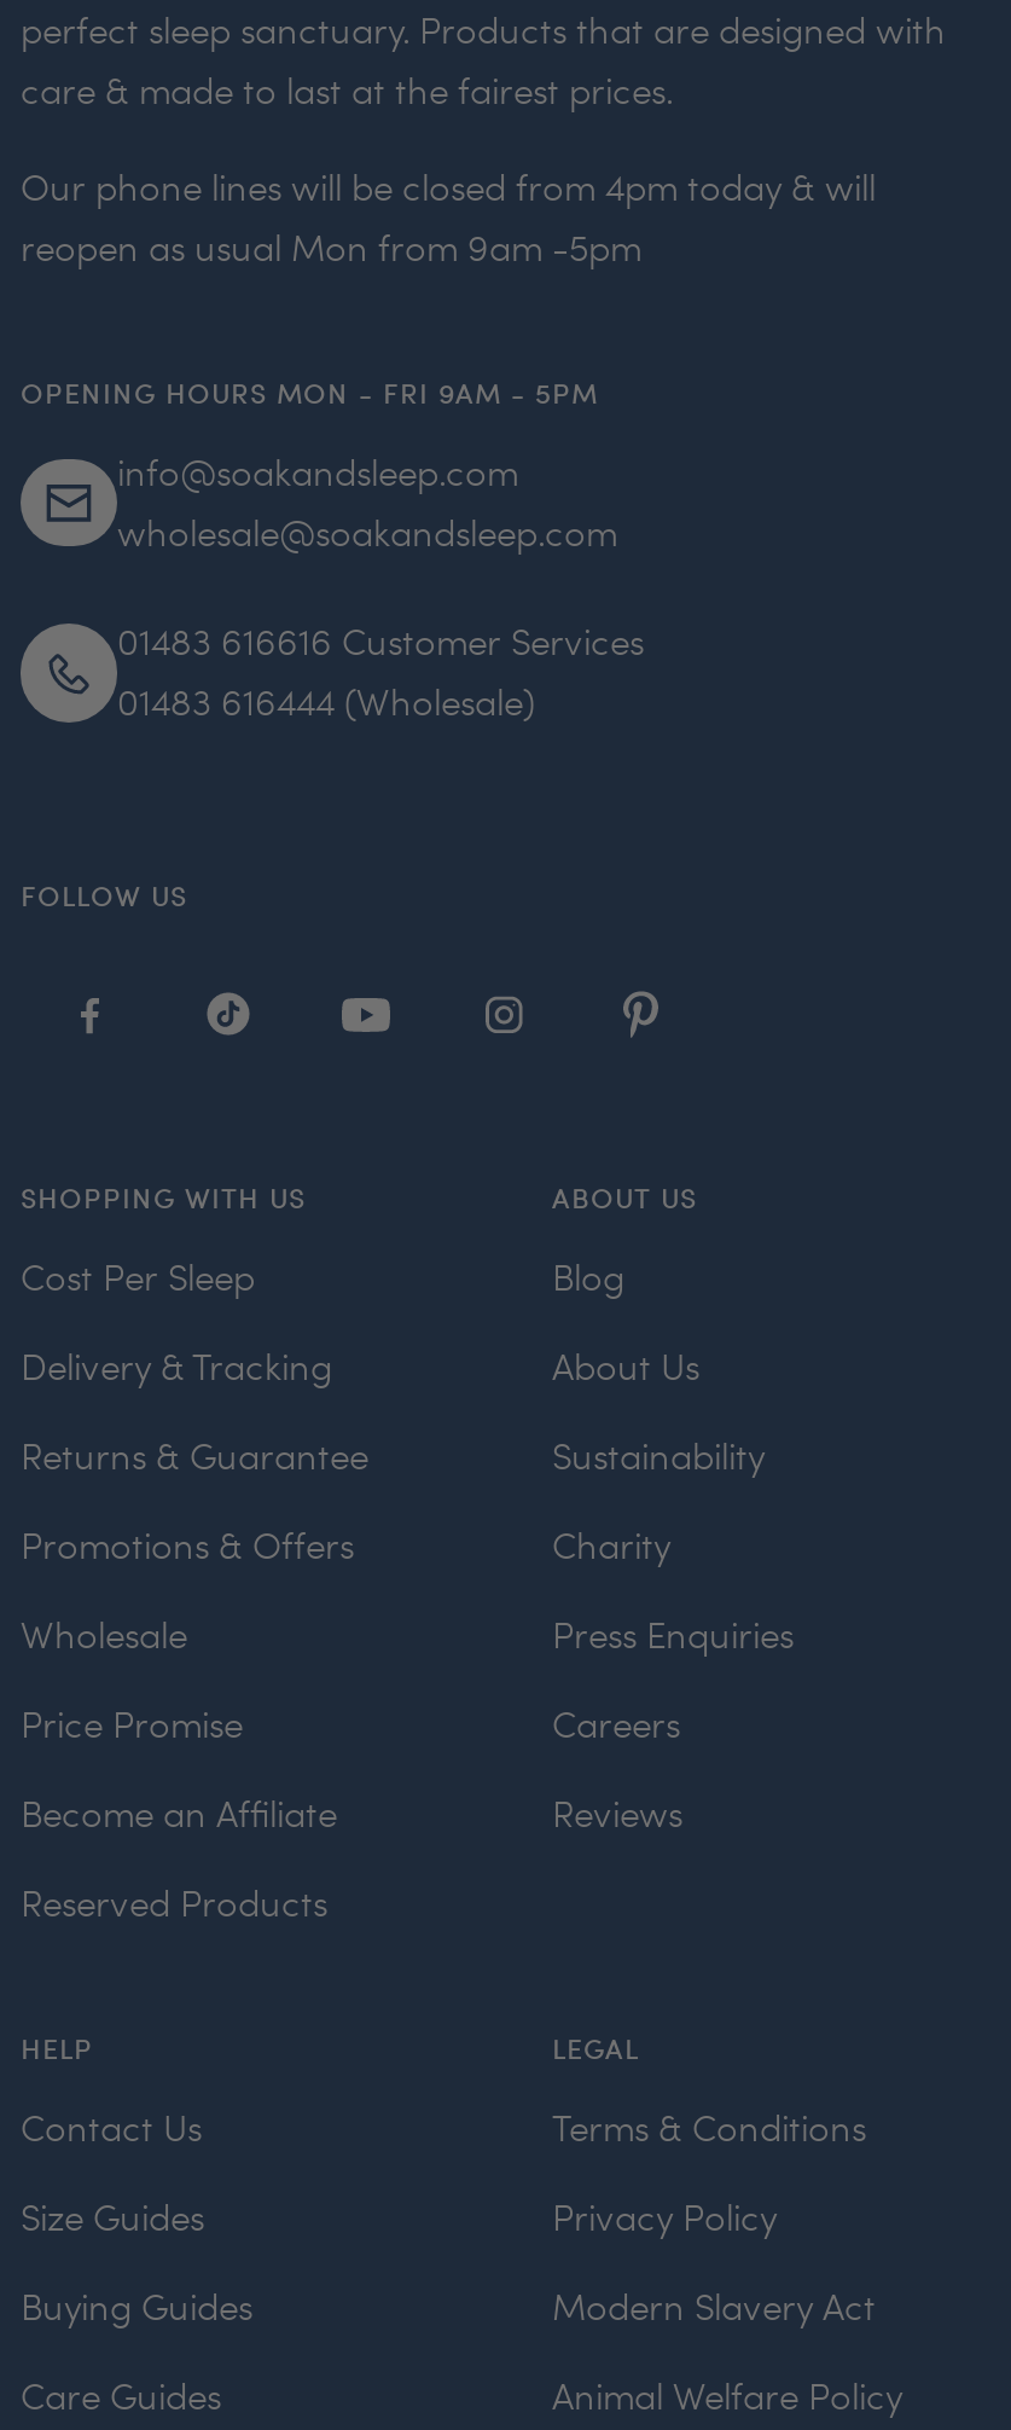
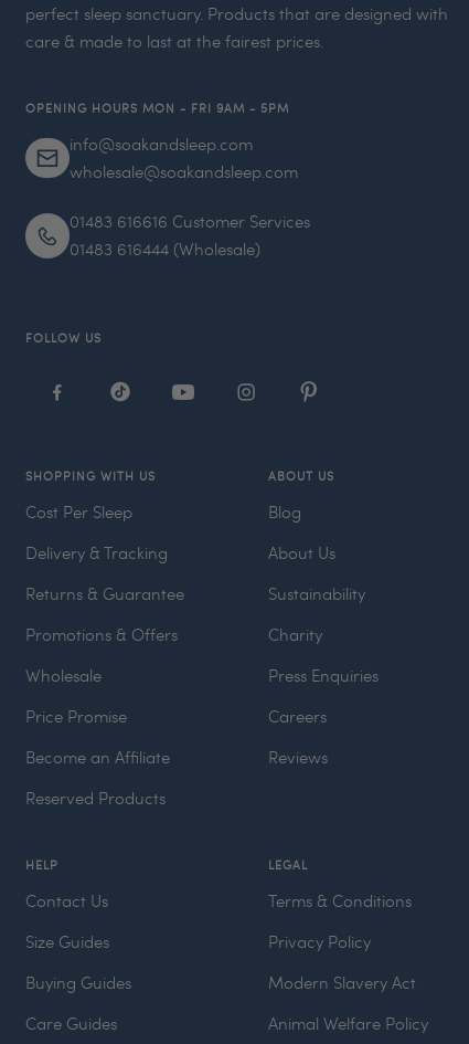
- Our phone lines will be closed from 4pm today & will
- reopen as usual Mon from 9am -5pm
